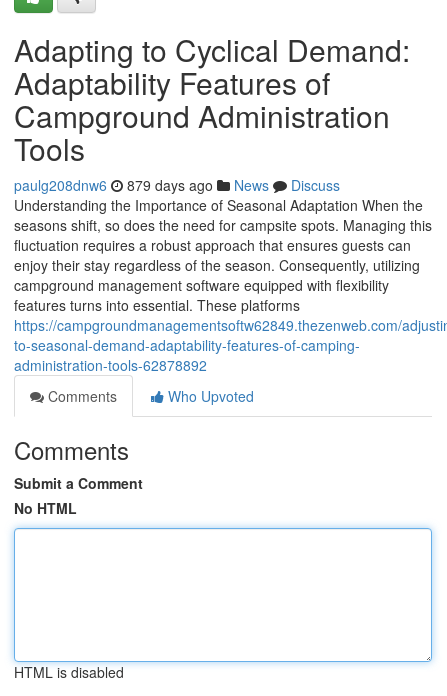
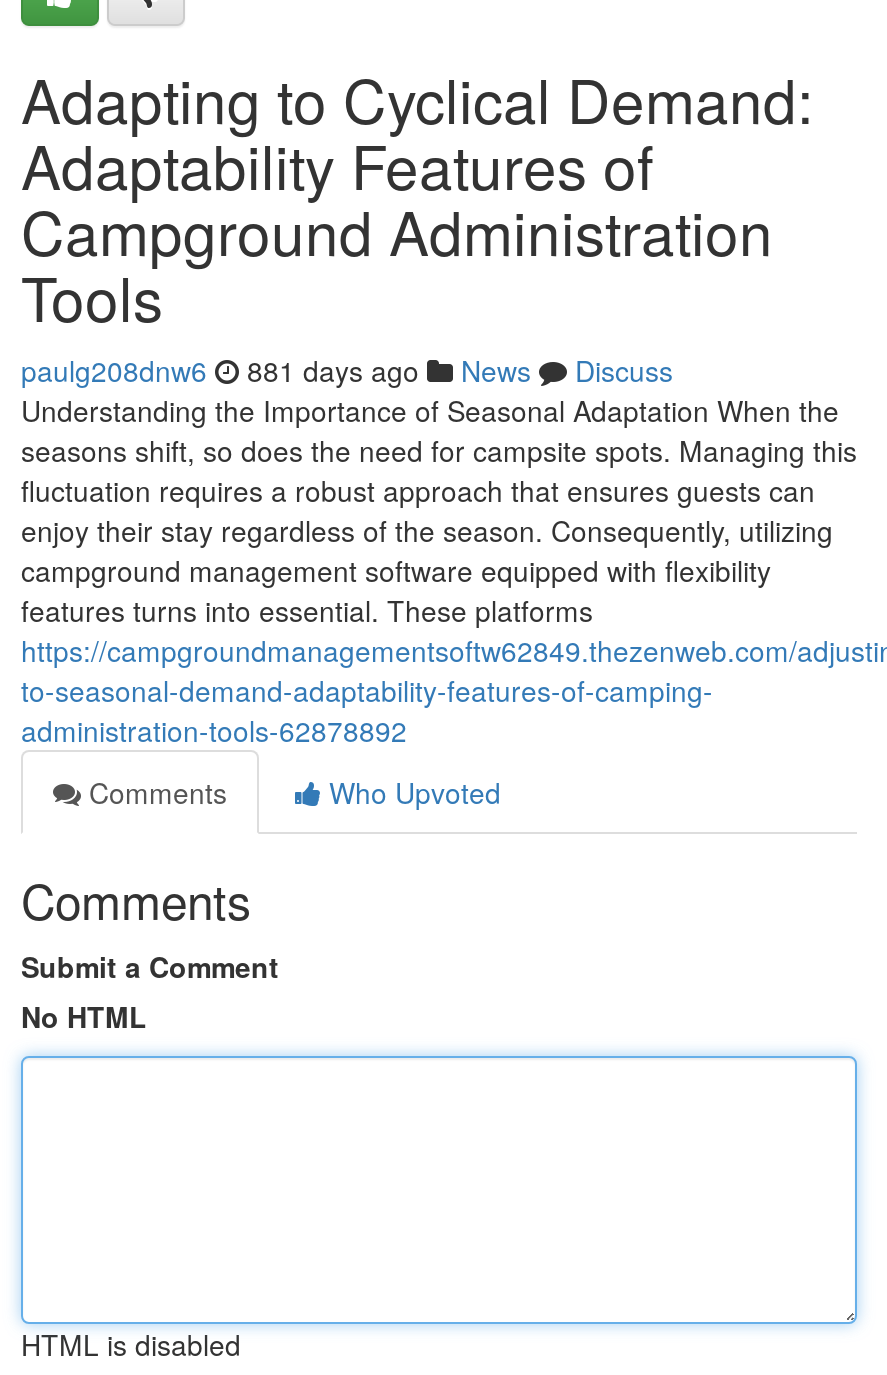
- paulg208dnw6 879 days ago News Discuss
+ paulg208dnw6 881 days ago News Discuss
